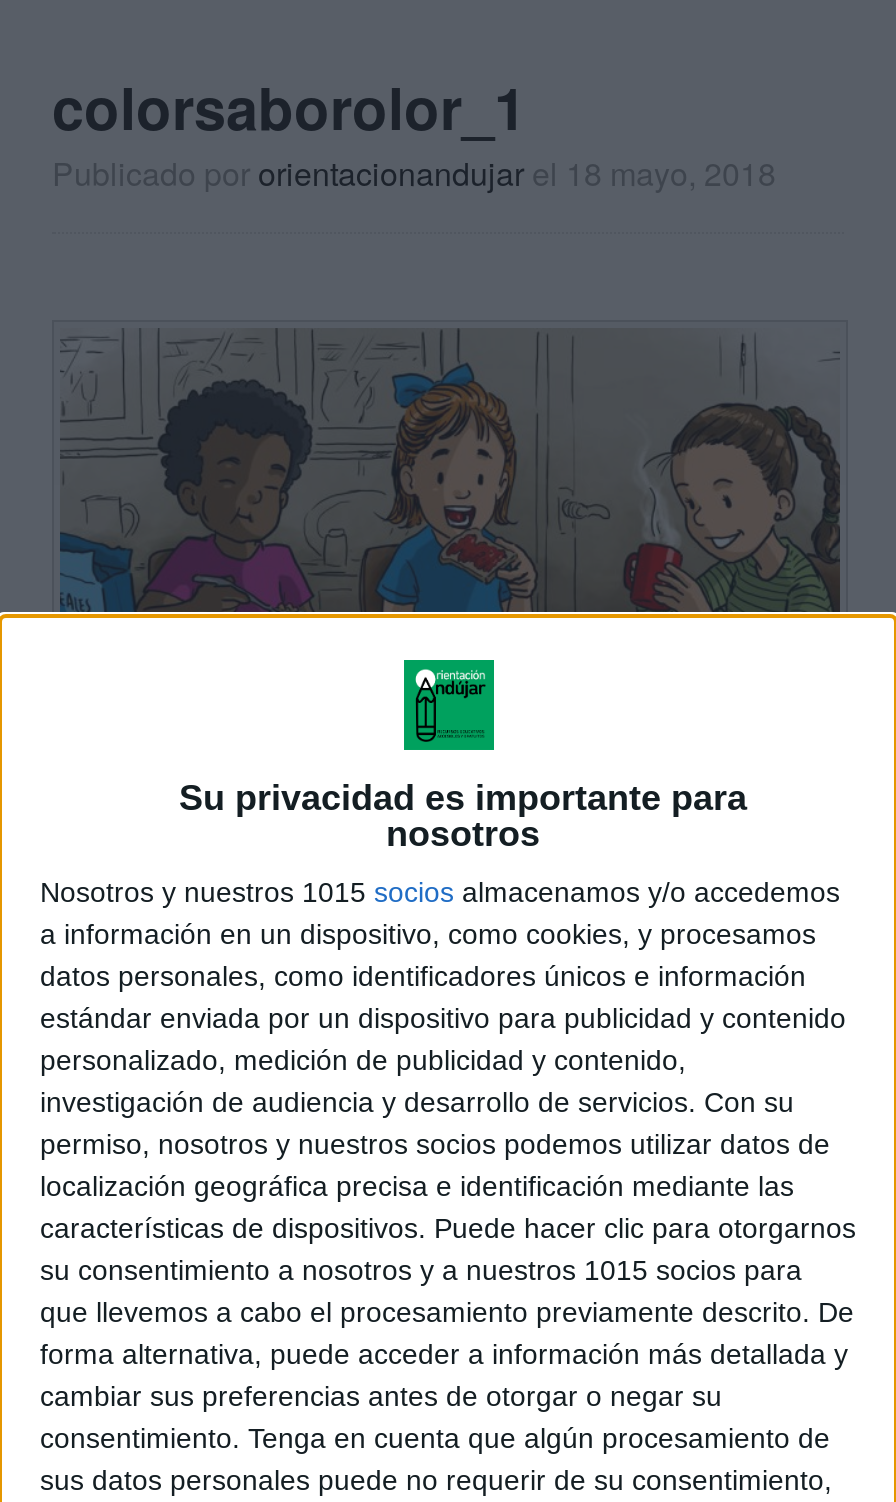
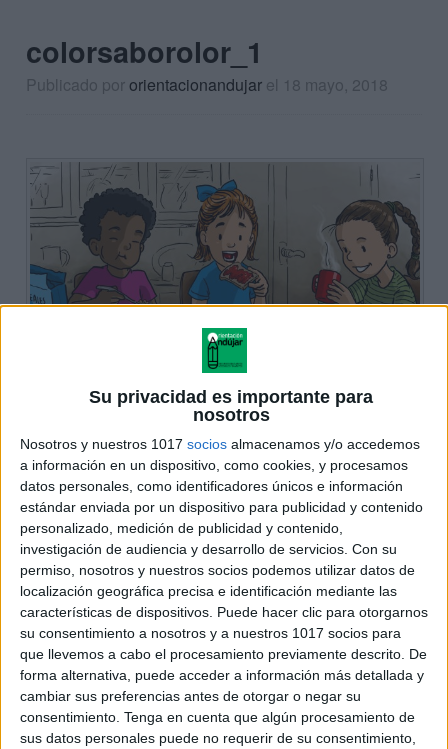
- Nosotros y nuestros 1015 socios almacenamos y/o accedemos
+ Nosotros y nuestros 1017 socios almacenamos y/o accedemos

- su consentimiento a nosotros y a nuestros 1015 socios para
+ su consentimiento a nosotros y a nuestros 1017 socios para
